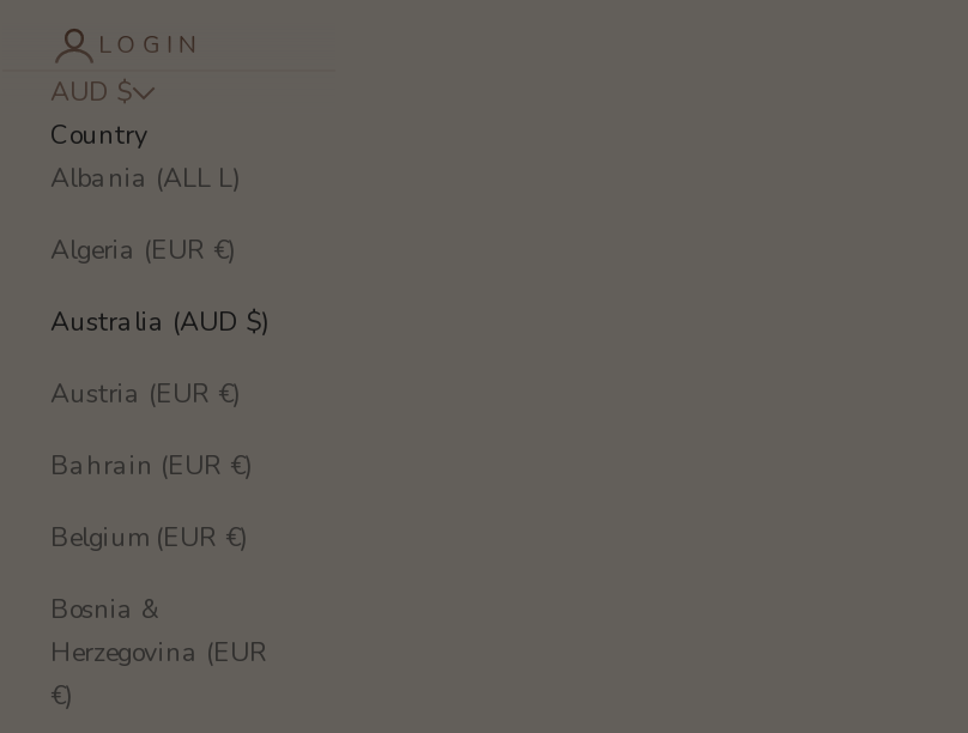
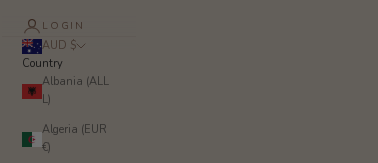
- Albania (ALL L)
- Algeria (EUR €)
- Australia (AUD $)
- Austria (EUR €)
- Bahrain (EUR €)
- Belgium (EUR €)
- Bosnia &
- Herzegovina (EUR
+ Albania (ALL
+ L)
+ Algeria (EUR
